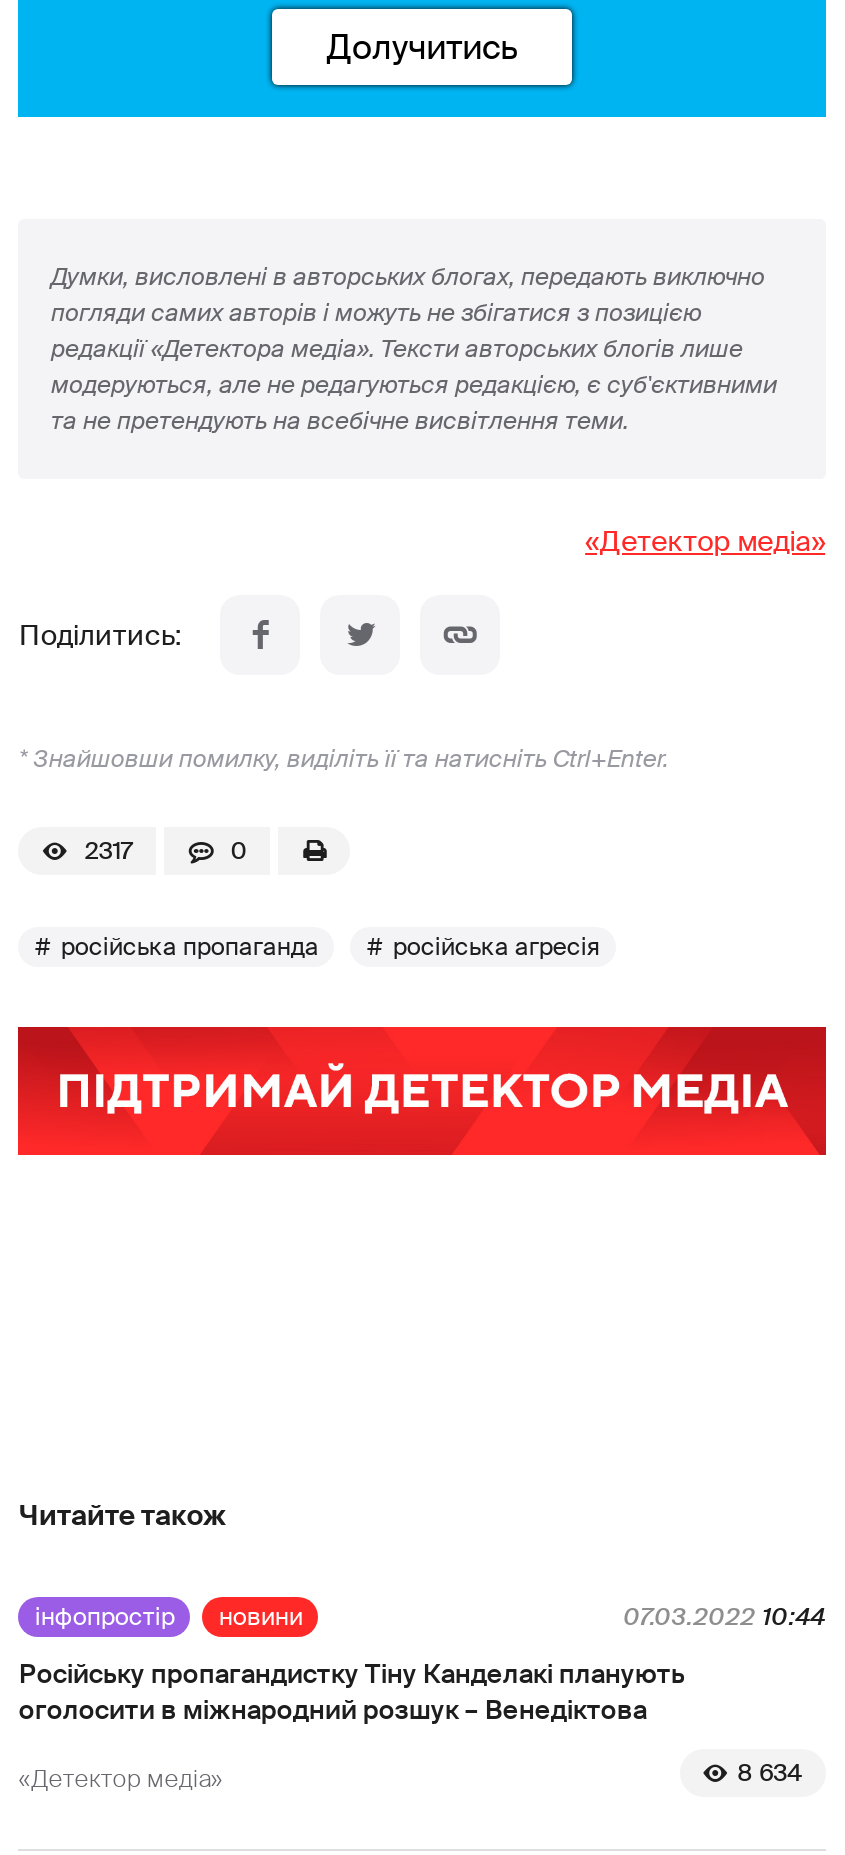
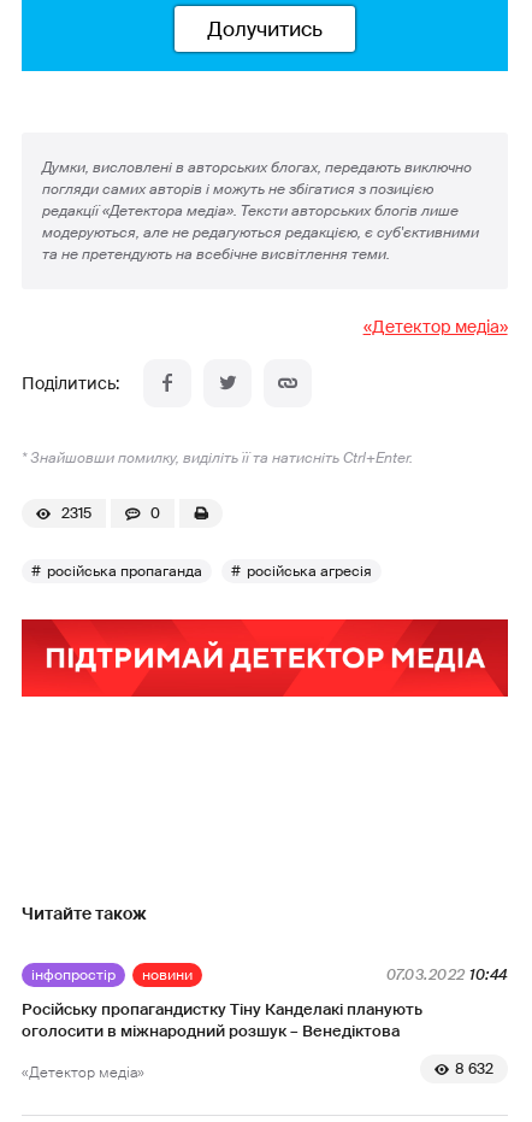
- 2317
+ 2315

- 8 634
+ 8 632
